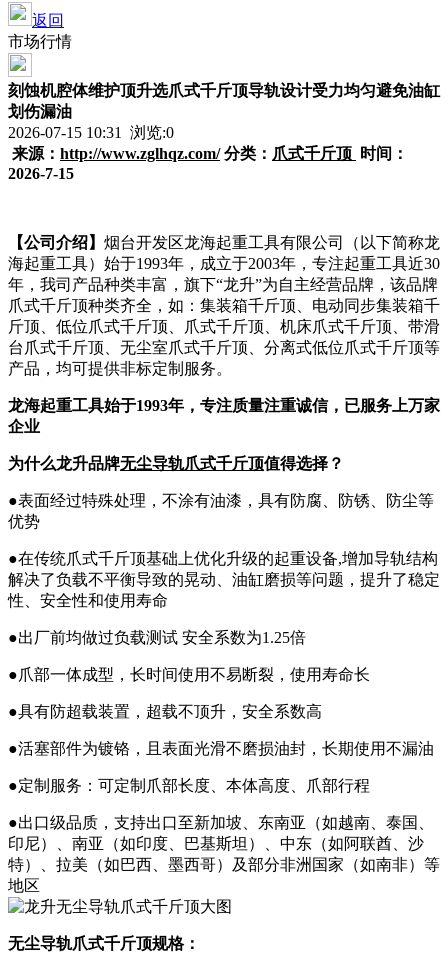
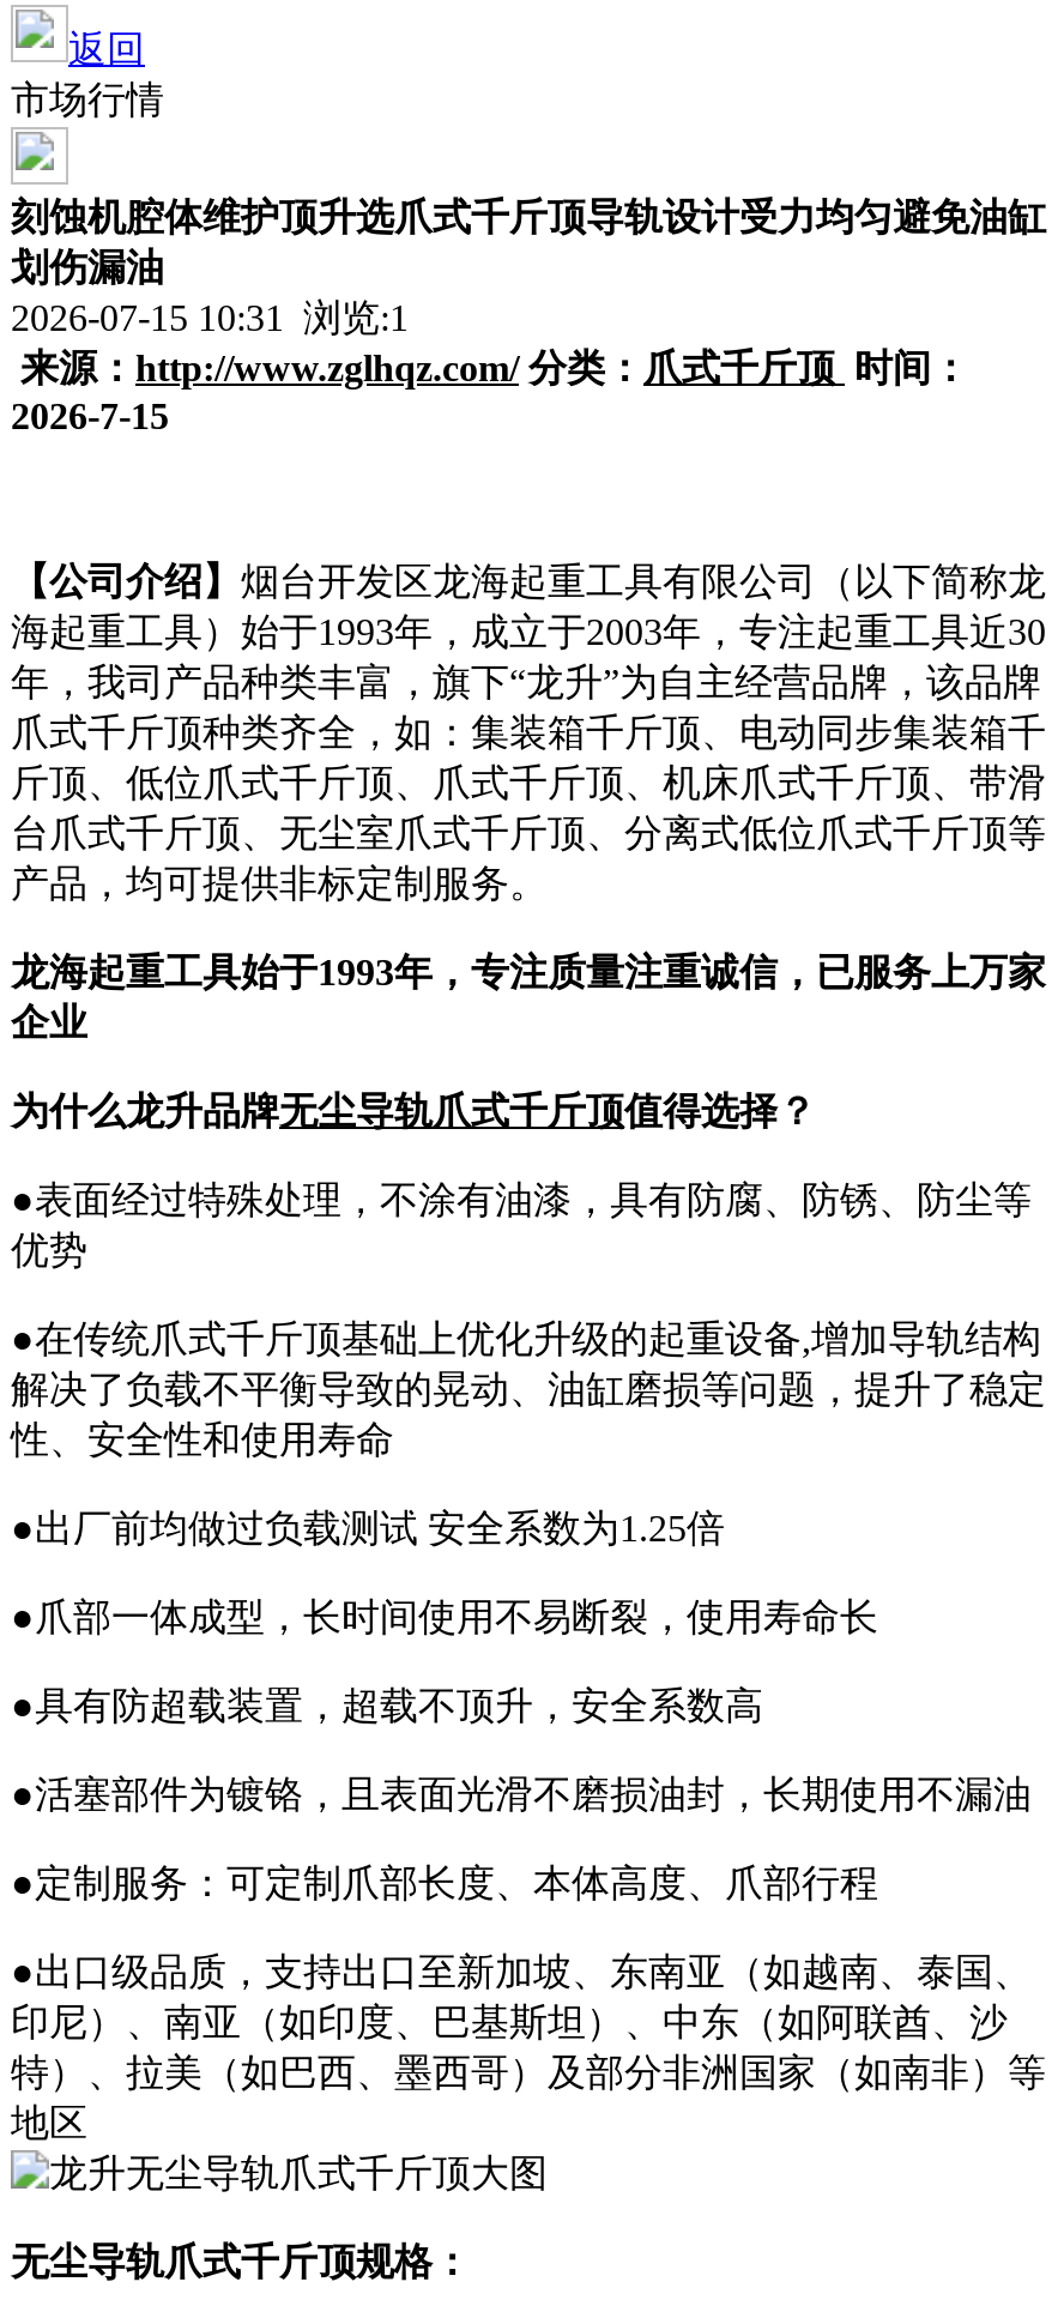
- 2026-07-15 10:31 浏览:0
+ 2026-07-15 10:31 浏览:1
